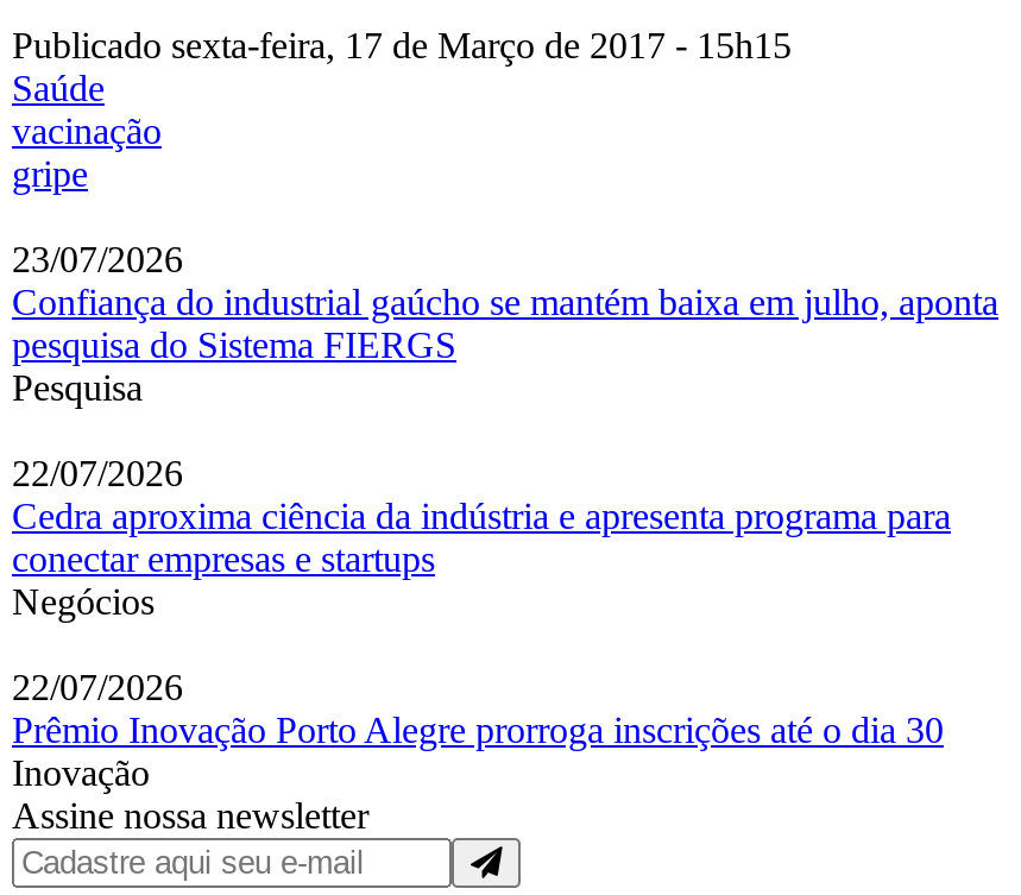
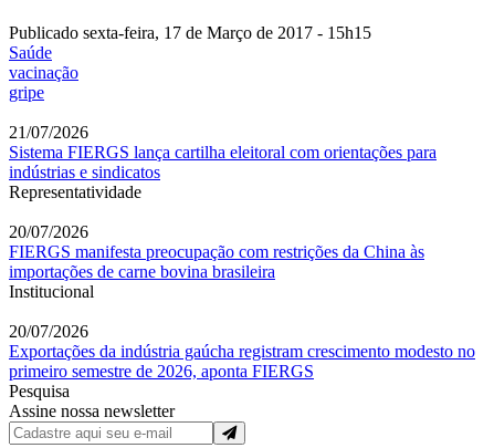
- 23/07/2026
- Confiança do industrial gaúcho se mantém baixa em julho, aponta
- pesquisa do Sistema FIERGS
+ 21/07/2026
+ Sistema FIERGS lança cartilha eleitoral com orientações para
+ indústrias e sindicatos
+ Representatividade
+ 20/07/2026
+ FIERGS manifesta preocupação com restrições da China às
+ importações de carne bovina brasileira
+ Institucional
+ 20/07/2026
+ Exportações da indústria gaúcha registram crescimento modesto no
+ primeiro semestre de 2026, aponta FIERGS

moved down: Pesquisa

- 22/07/2026
- Cedra aproxima ciência da indústria e apresenta programa para
- conectar empresas e startups
- Negócios
- 22/07/2026
- Prêmio Inovação Porto Alegre prorroga inscrições até o dia 30
- Inovação
